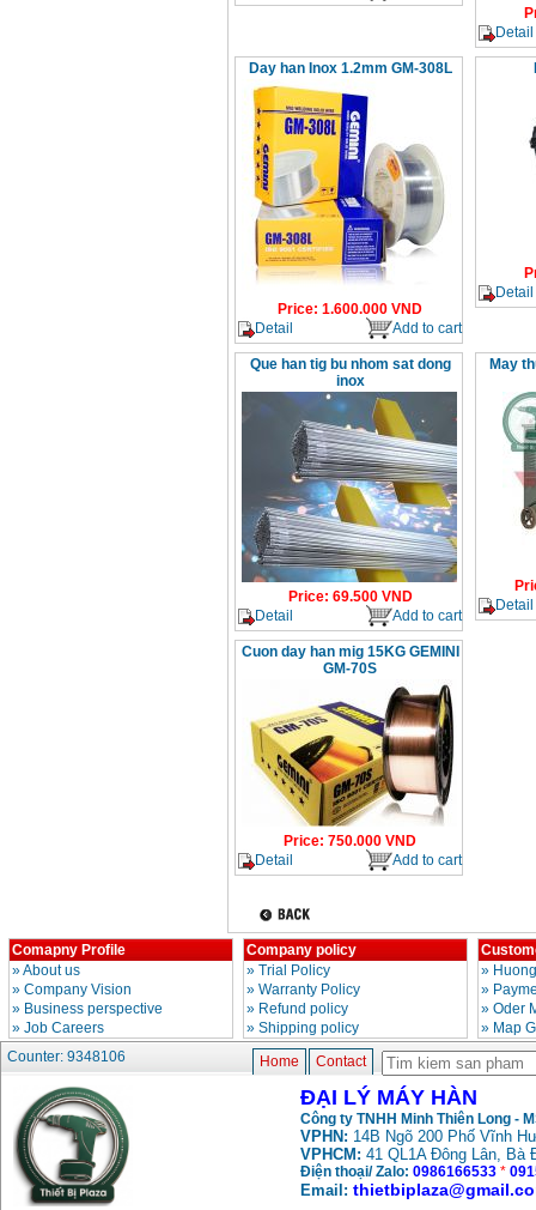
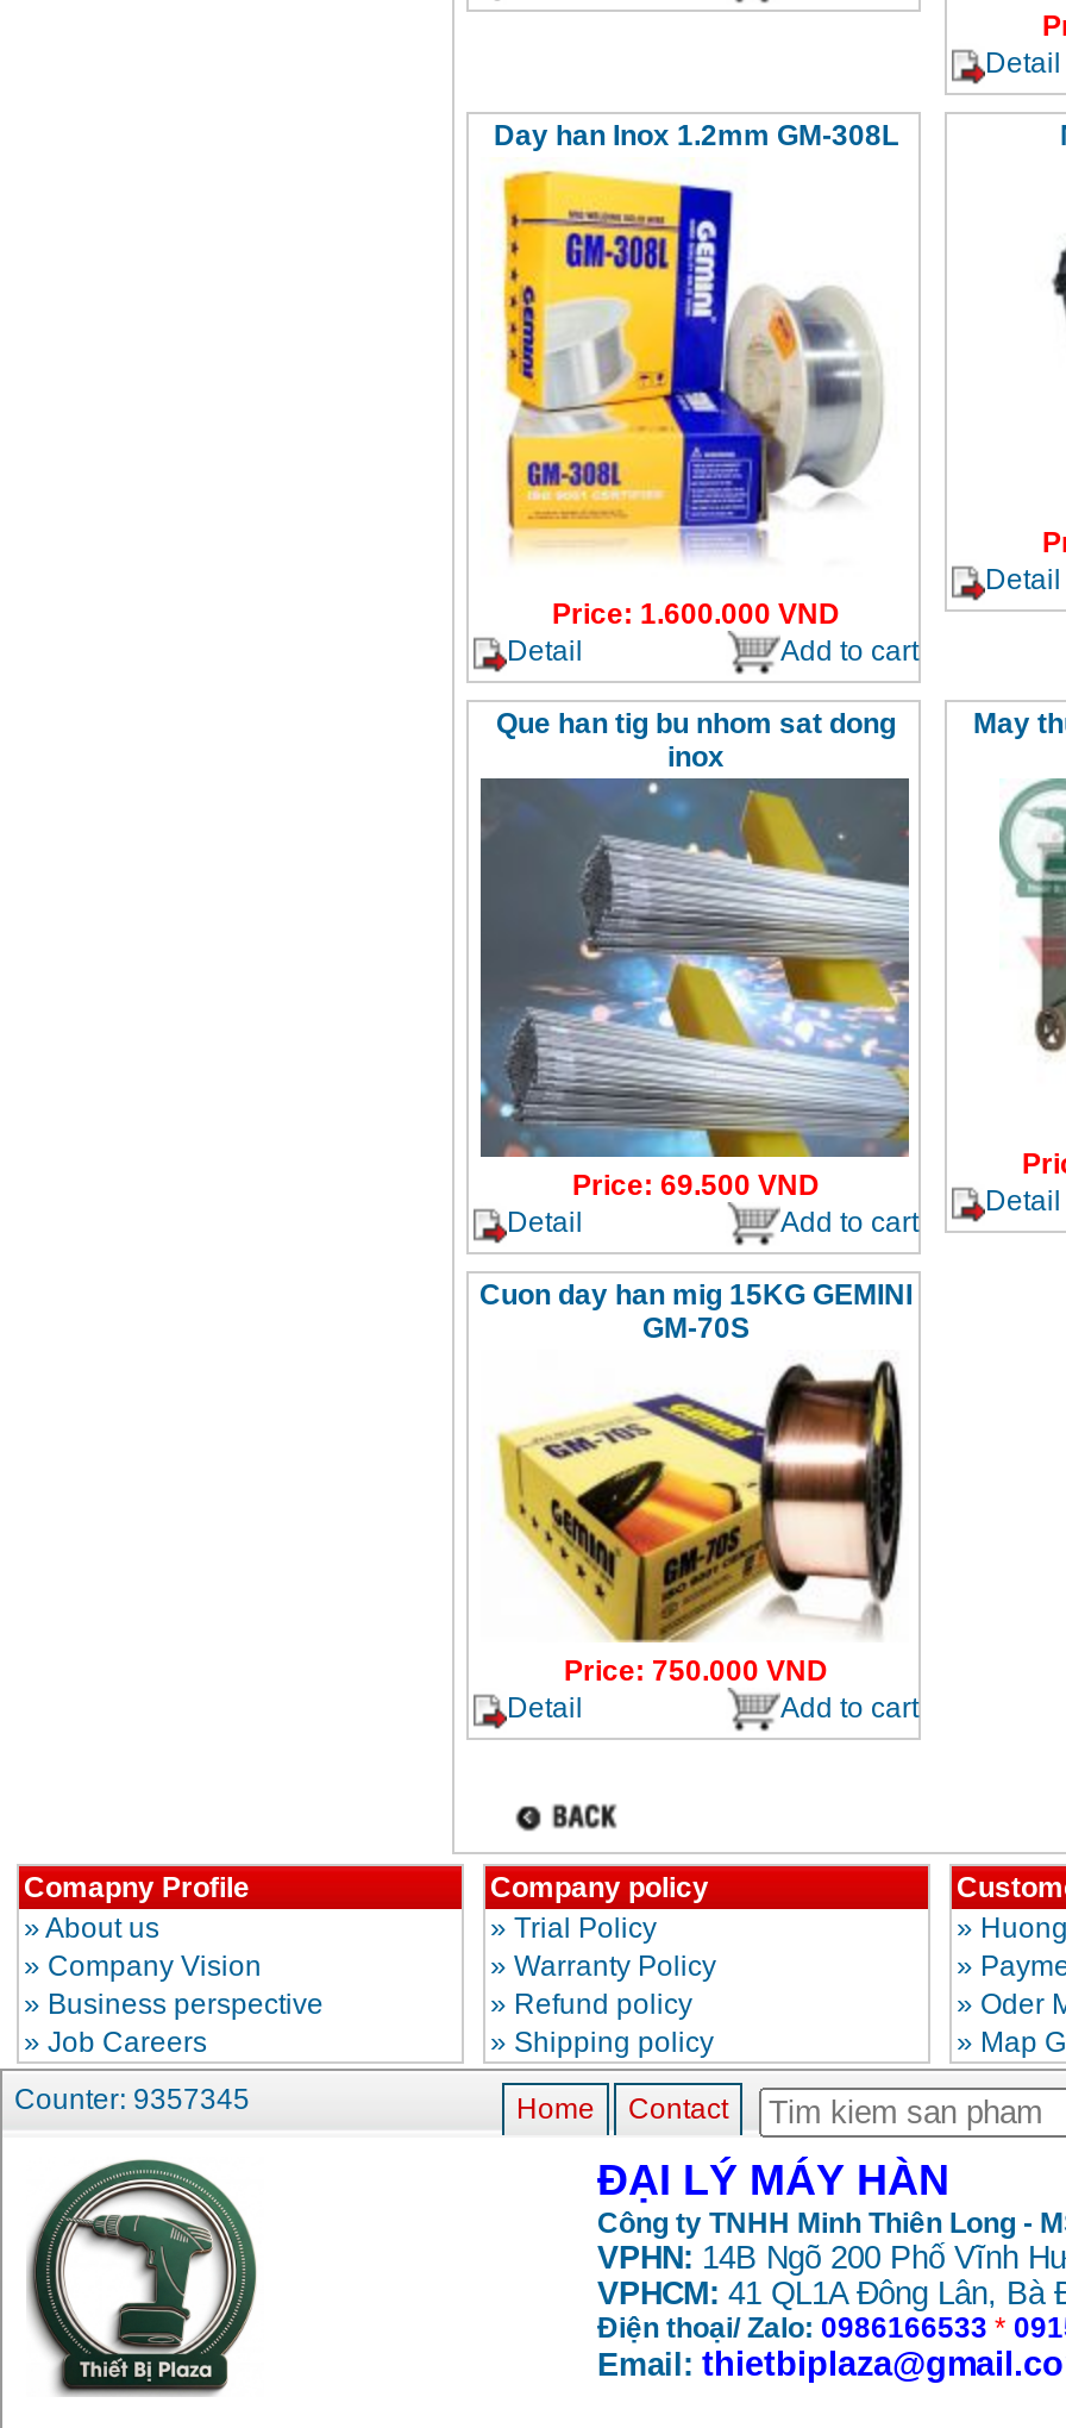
- Counter: 9348106
+ Counter: 9357345
